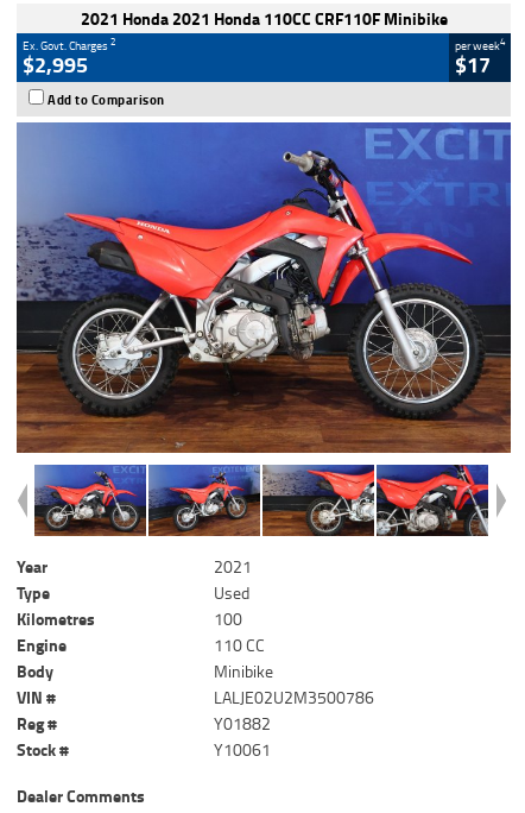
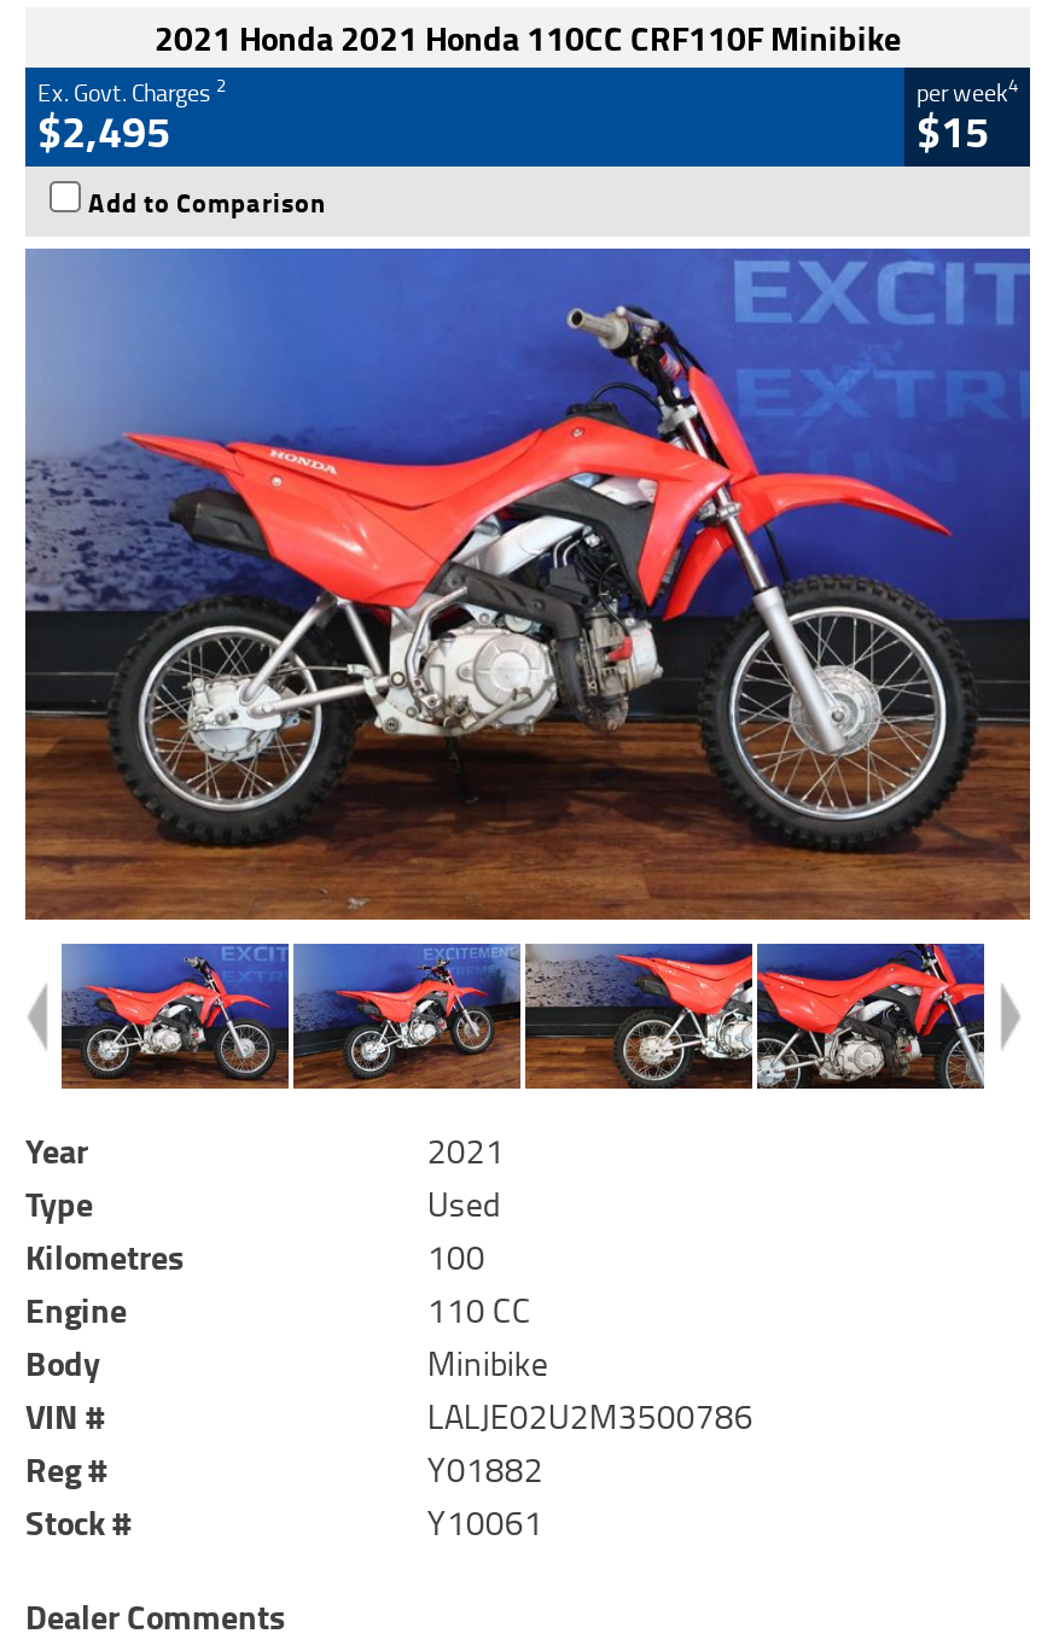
- $2,995
+ $2,495

- $17
+ $15
